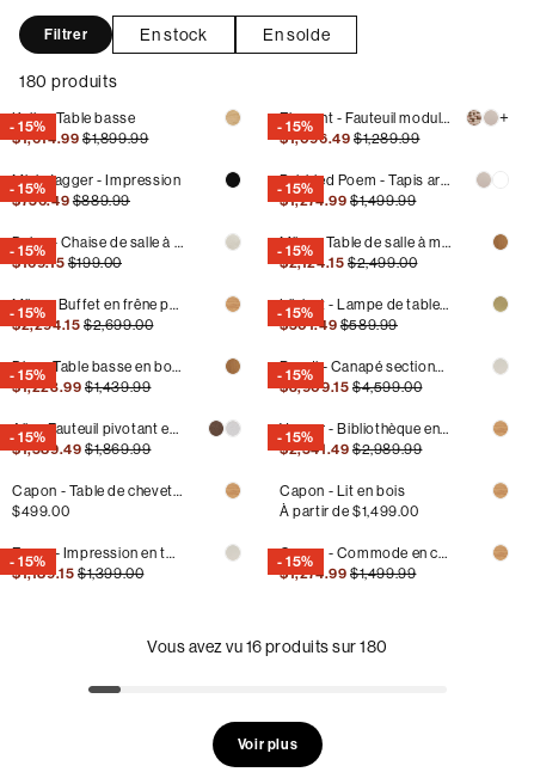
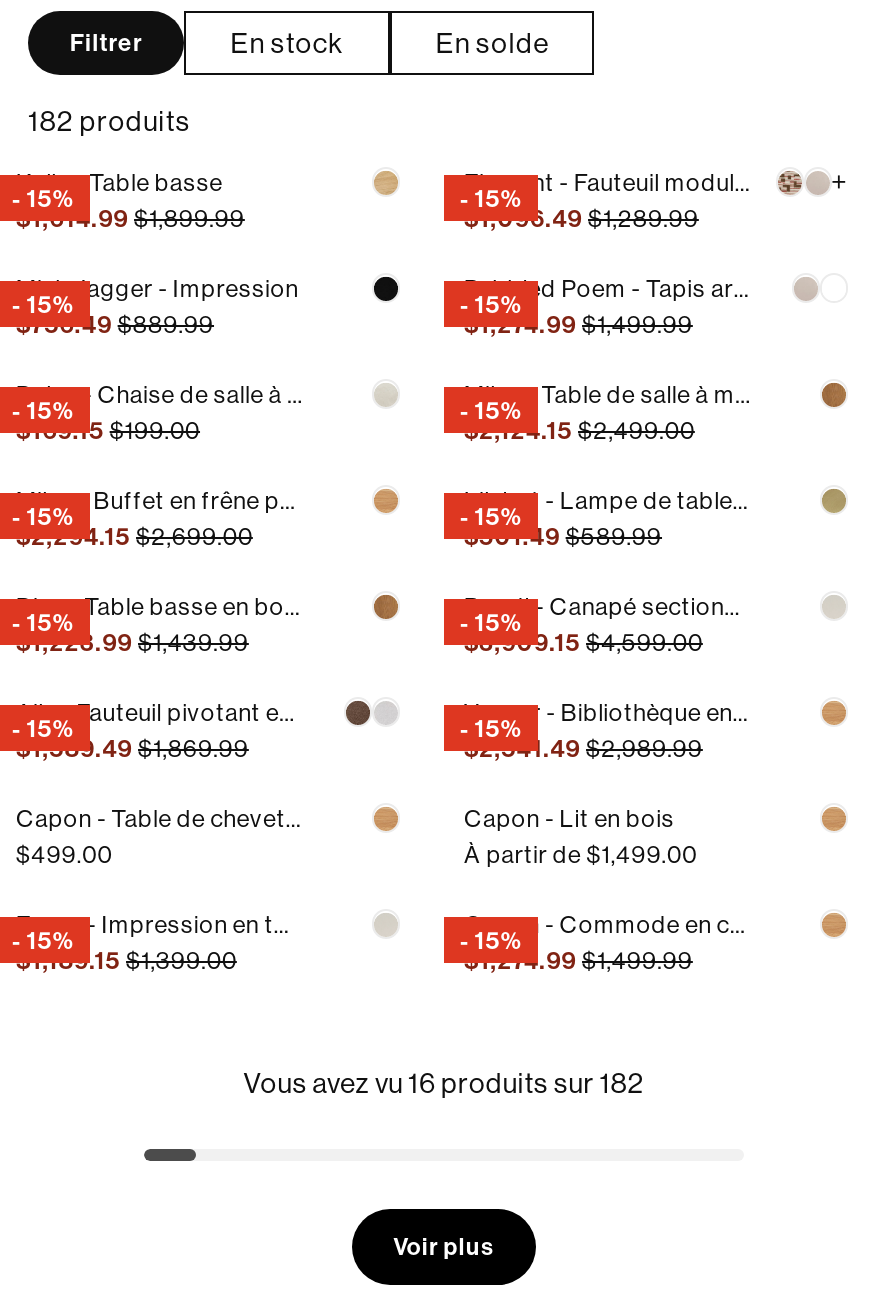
- 180 produits
+ 182 produits

- Vous avez vu 16 produits sur 180
+ Vous avez vu 16 produits sur 182
